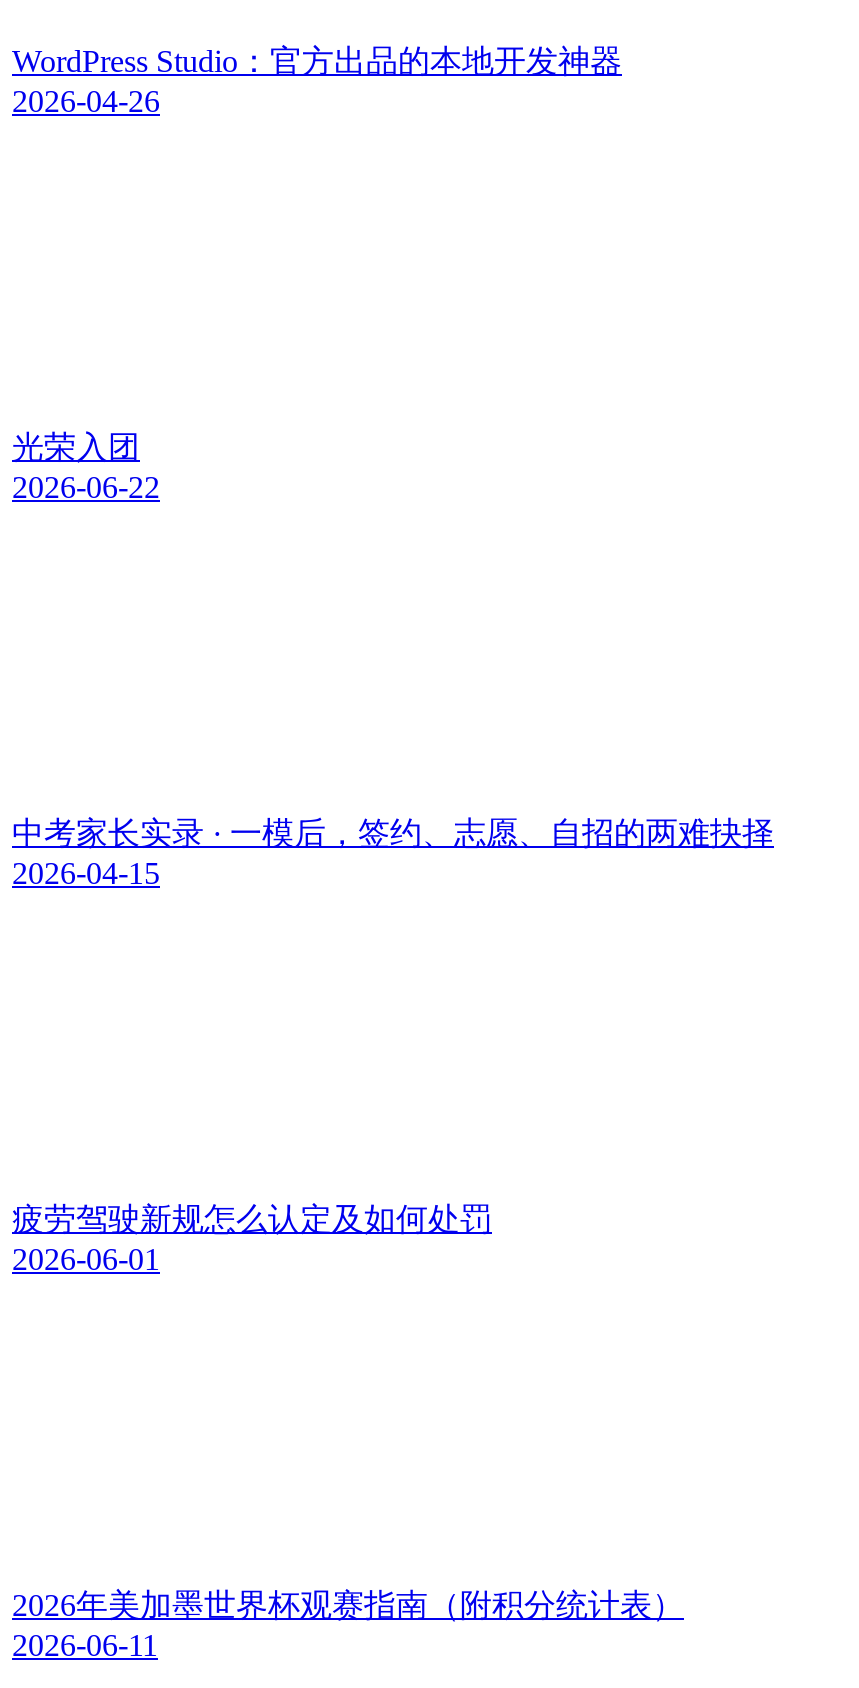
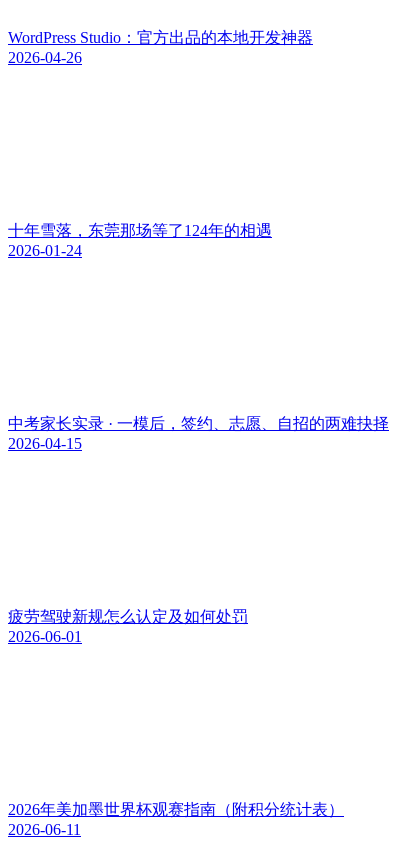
- 光荣入团
- 2026-06-22
+ 十年雪落，东莞那场等了124年的相遇
+ 2026-01-24
